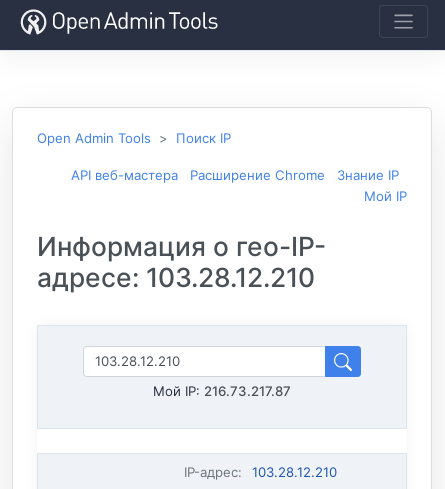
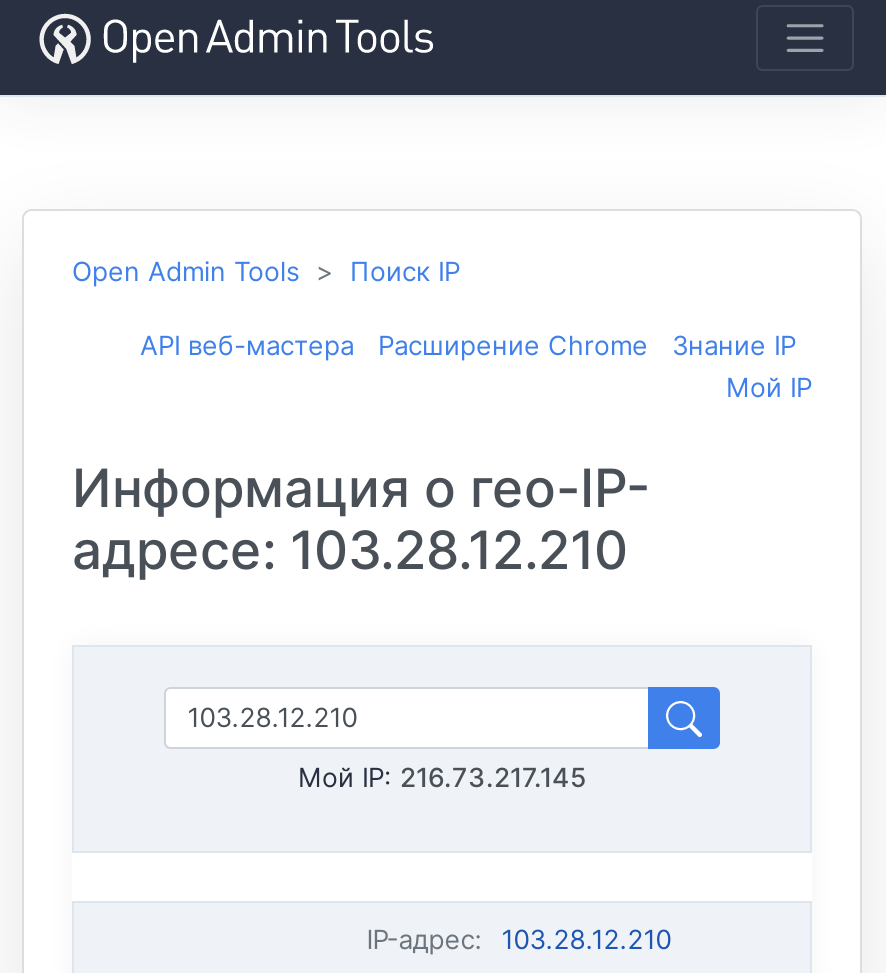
- Мой IP: 216.73.217.87
+ Мой IP: 216.73.217.145
